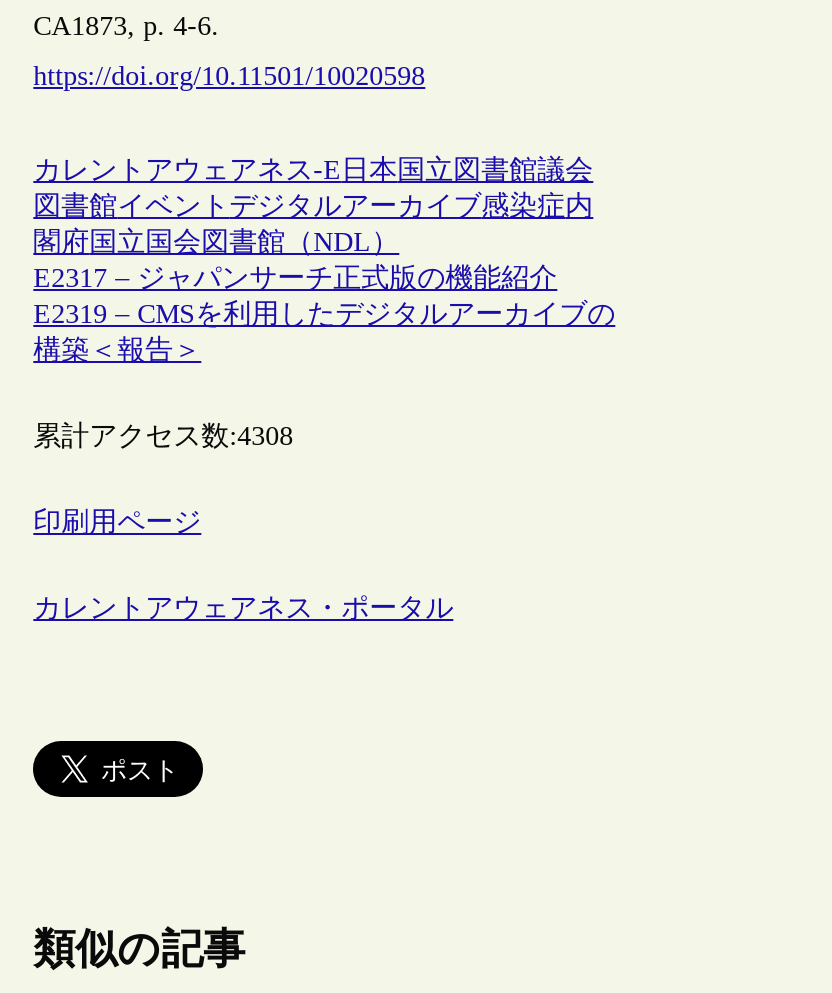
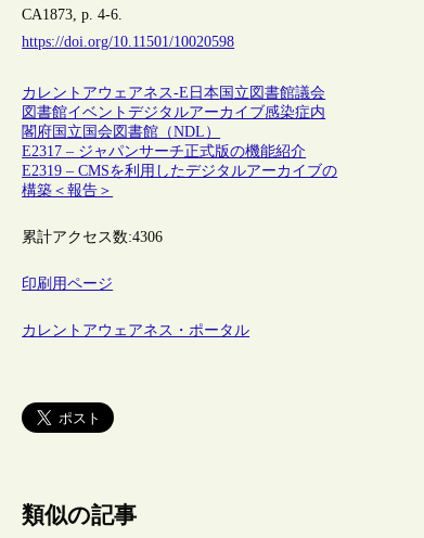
- 累計アクセス数:4308
+ 累計アクセス数:4306
